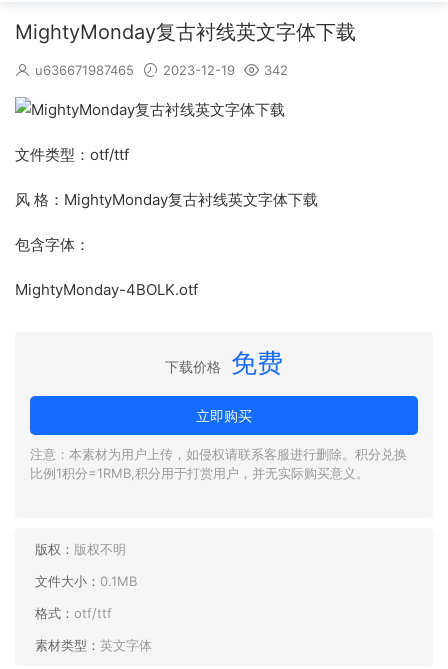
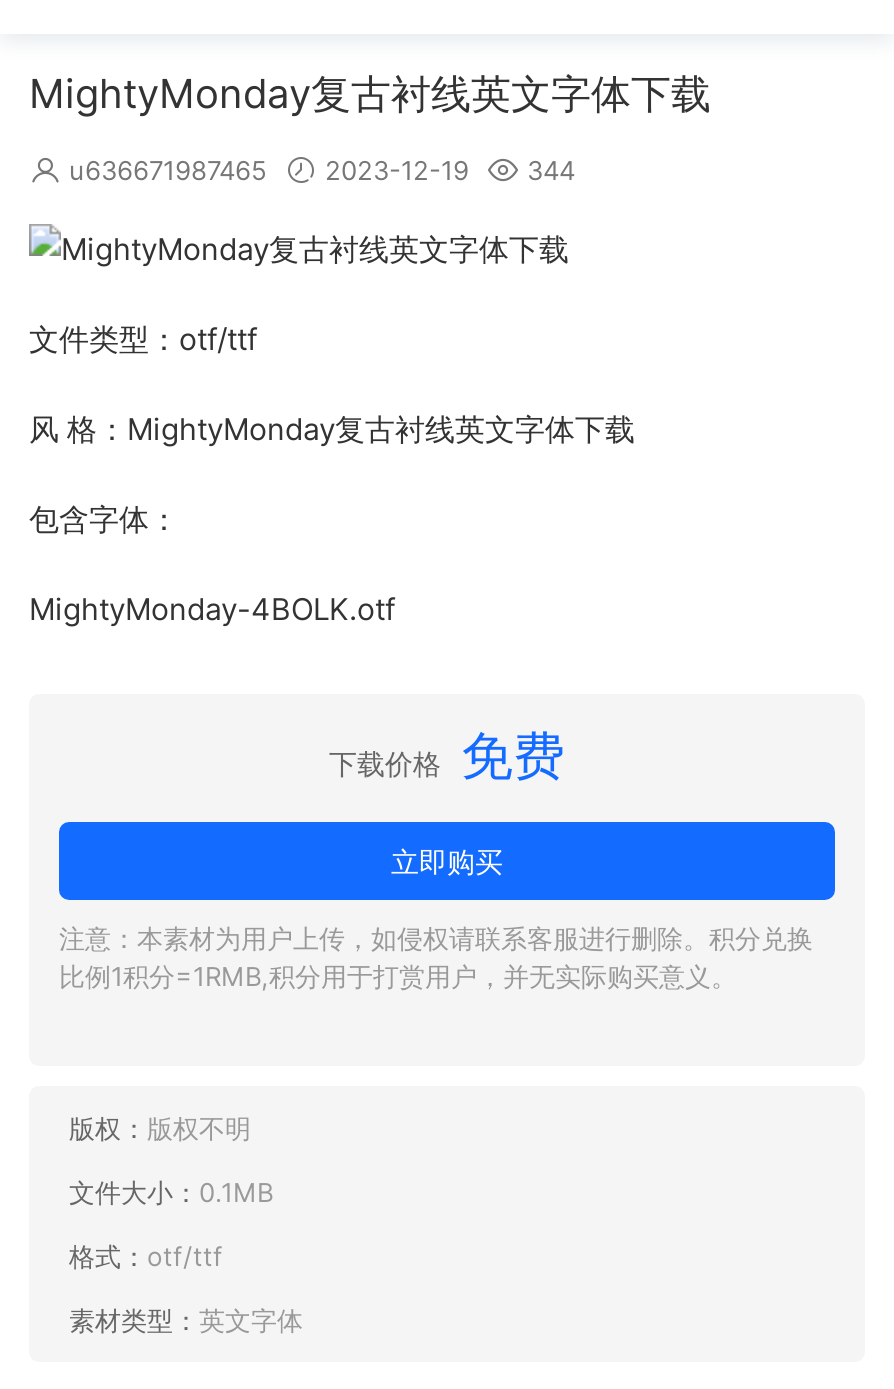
- u636671987465 2023-12-19 342
+ u636671987465 2023-12-19 344
